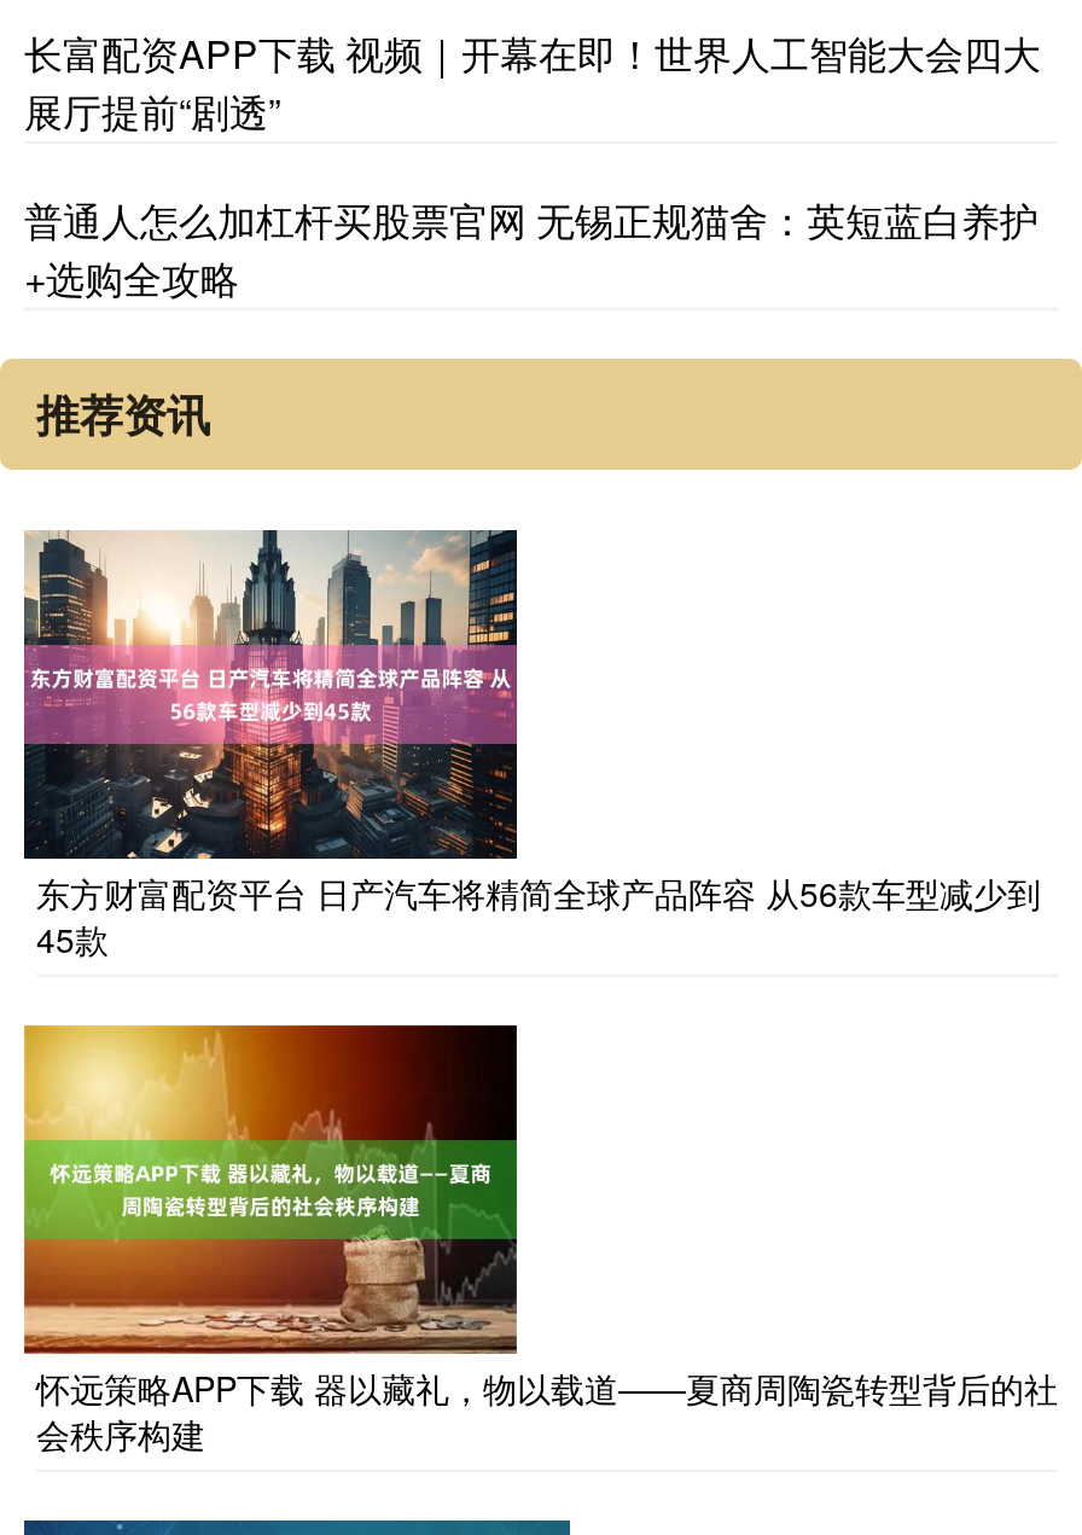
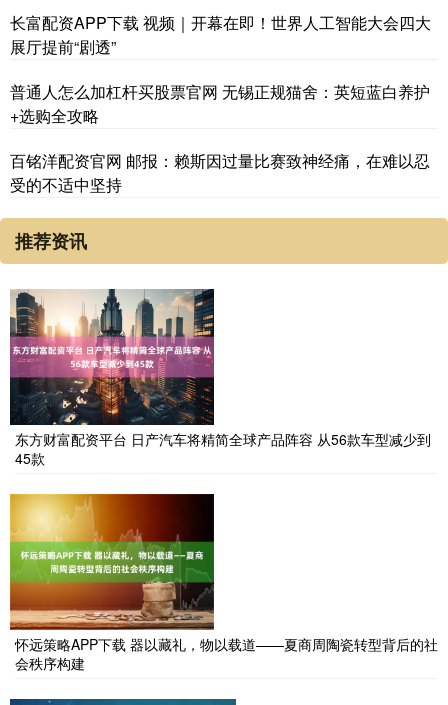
+ 百铭洋配资官网 邮报：赖斯因过量比赛致神经痛，在难以忍
+ 受的不适中坚持
